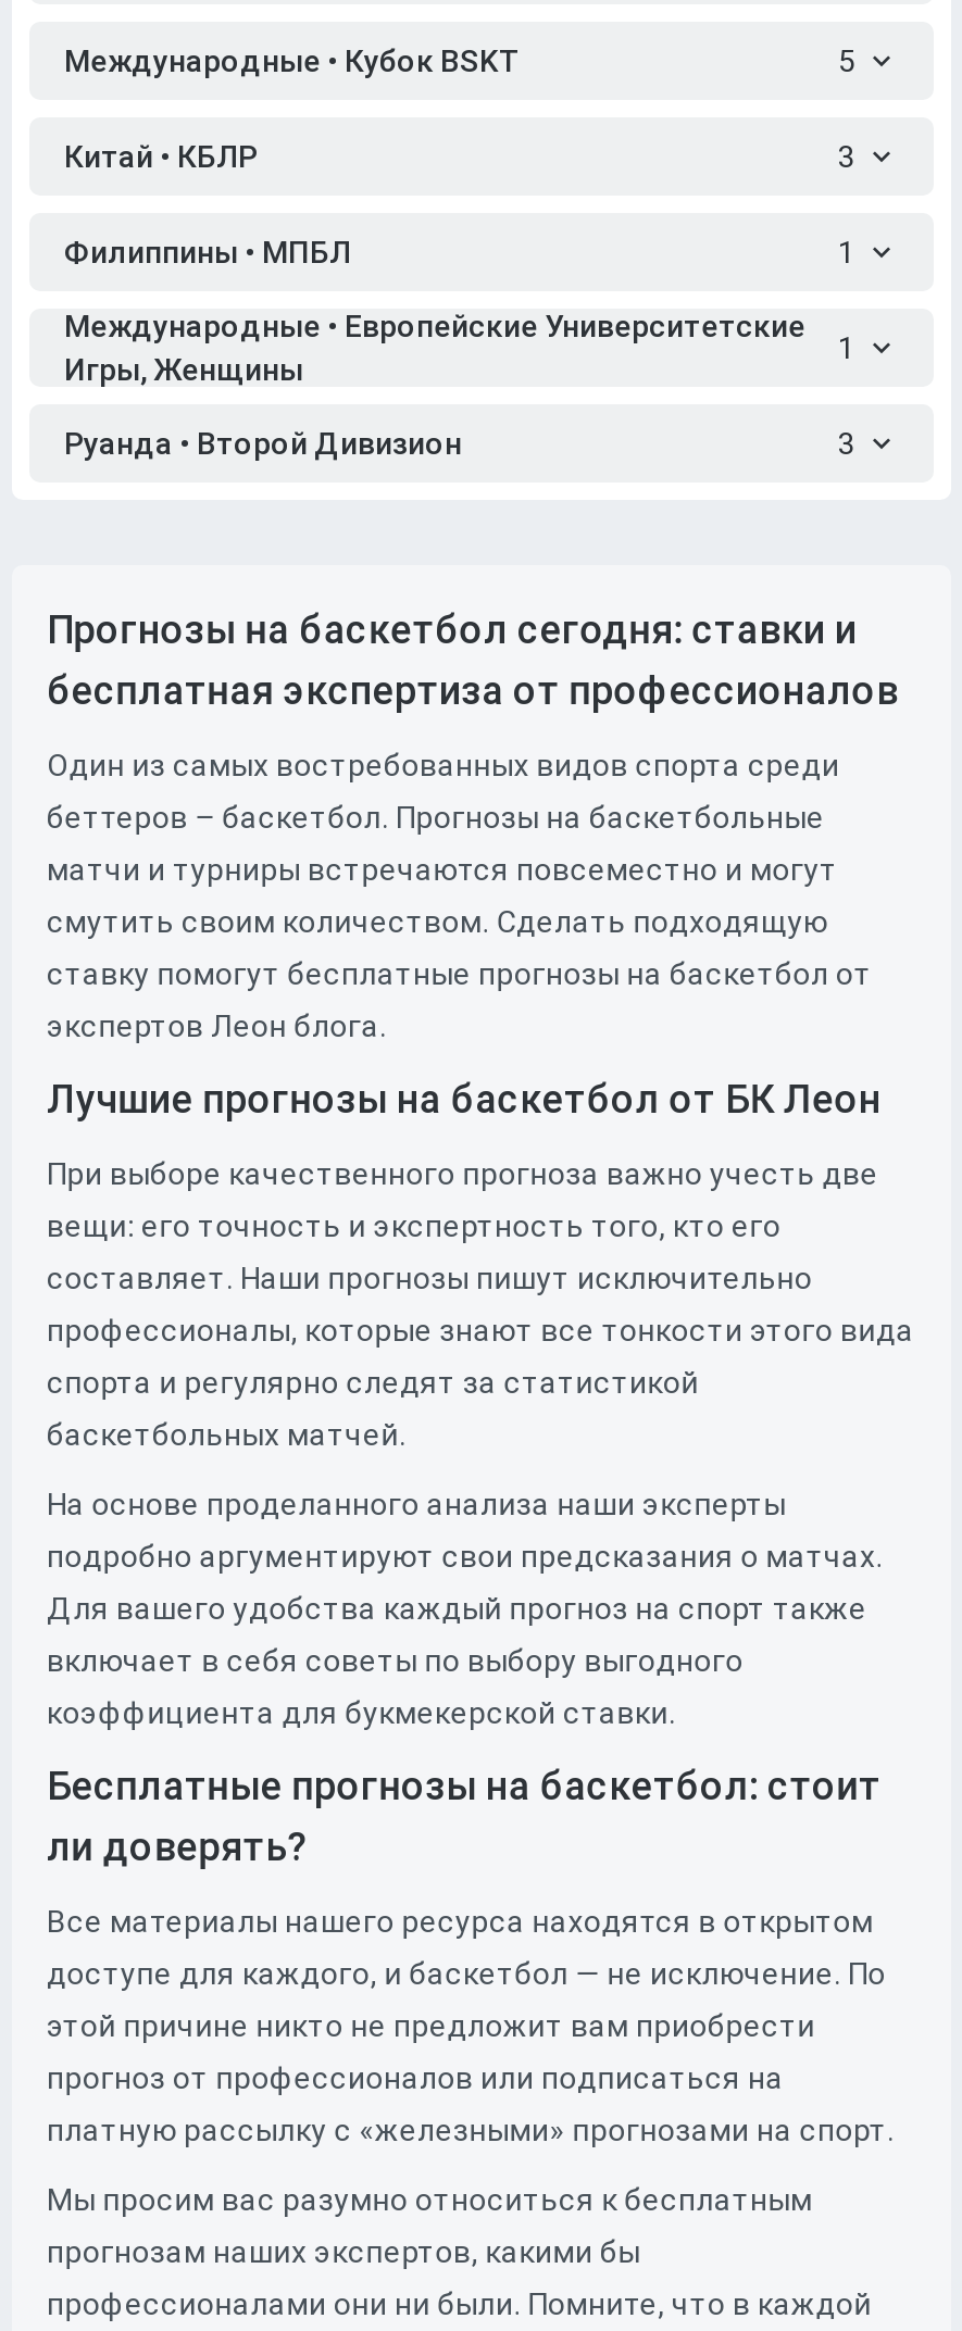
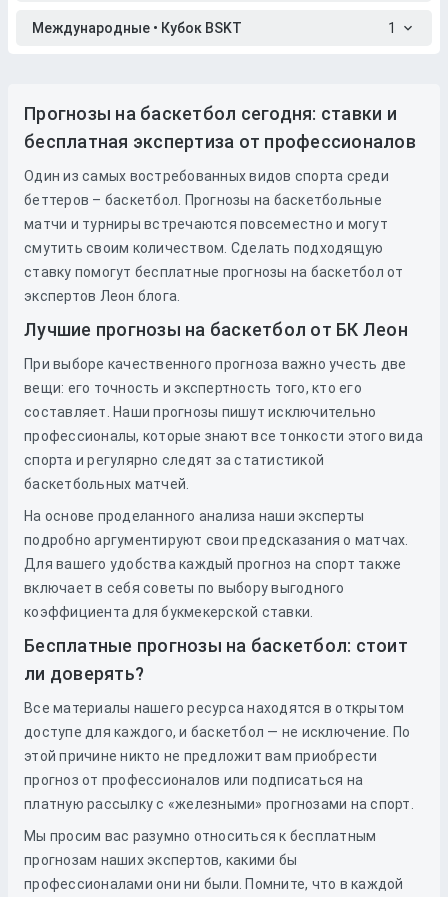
- 5
- Китай • КБЛР
- 3
- Филиппины • МПБЛ

- Международные • Европейские Университетские
- Игры, Женщины

- 1
- Руанда • Второй Дивизион
- 3
